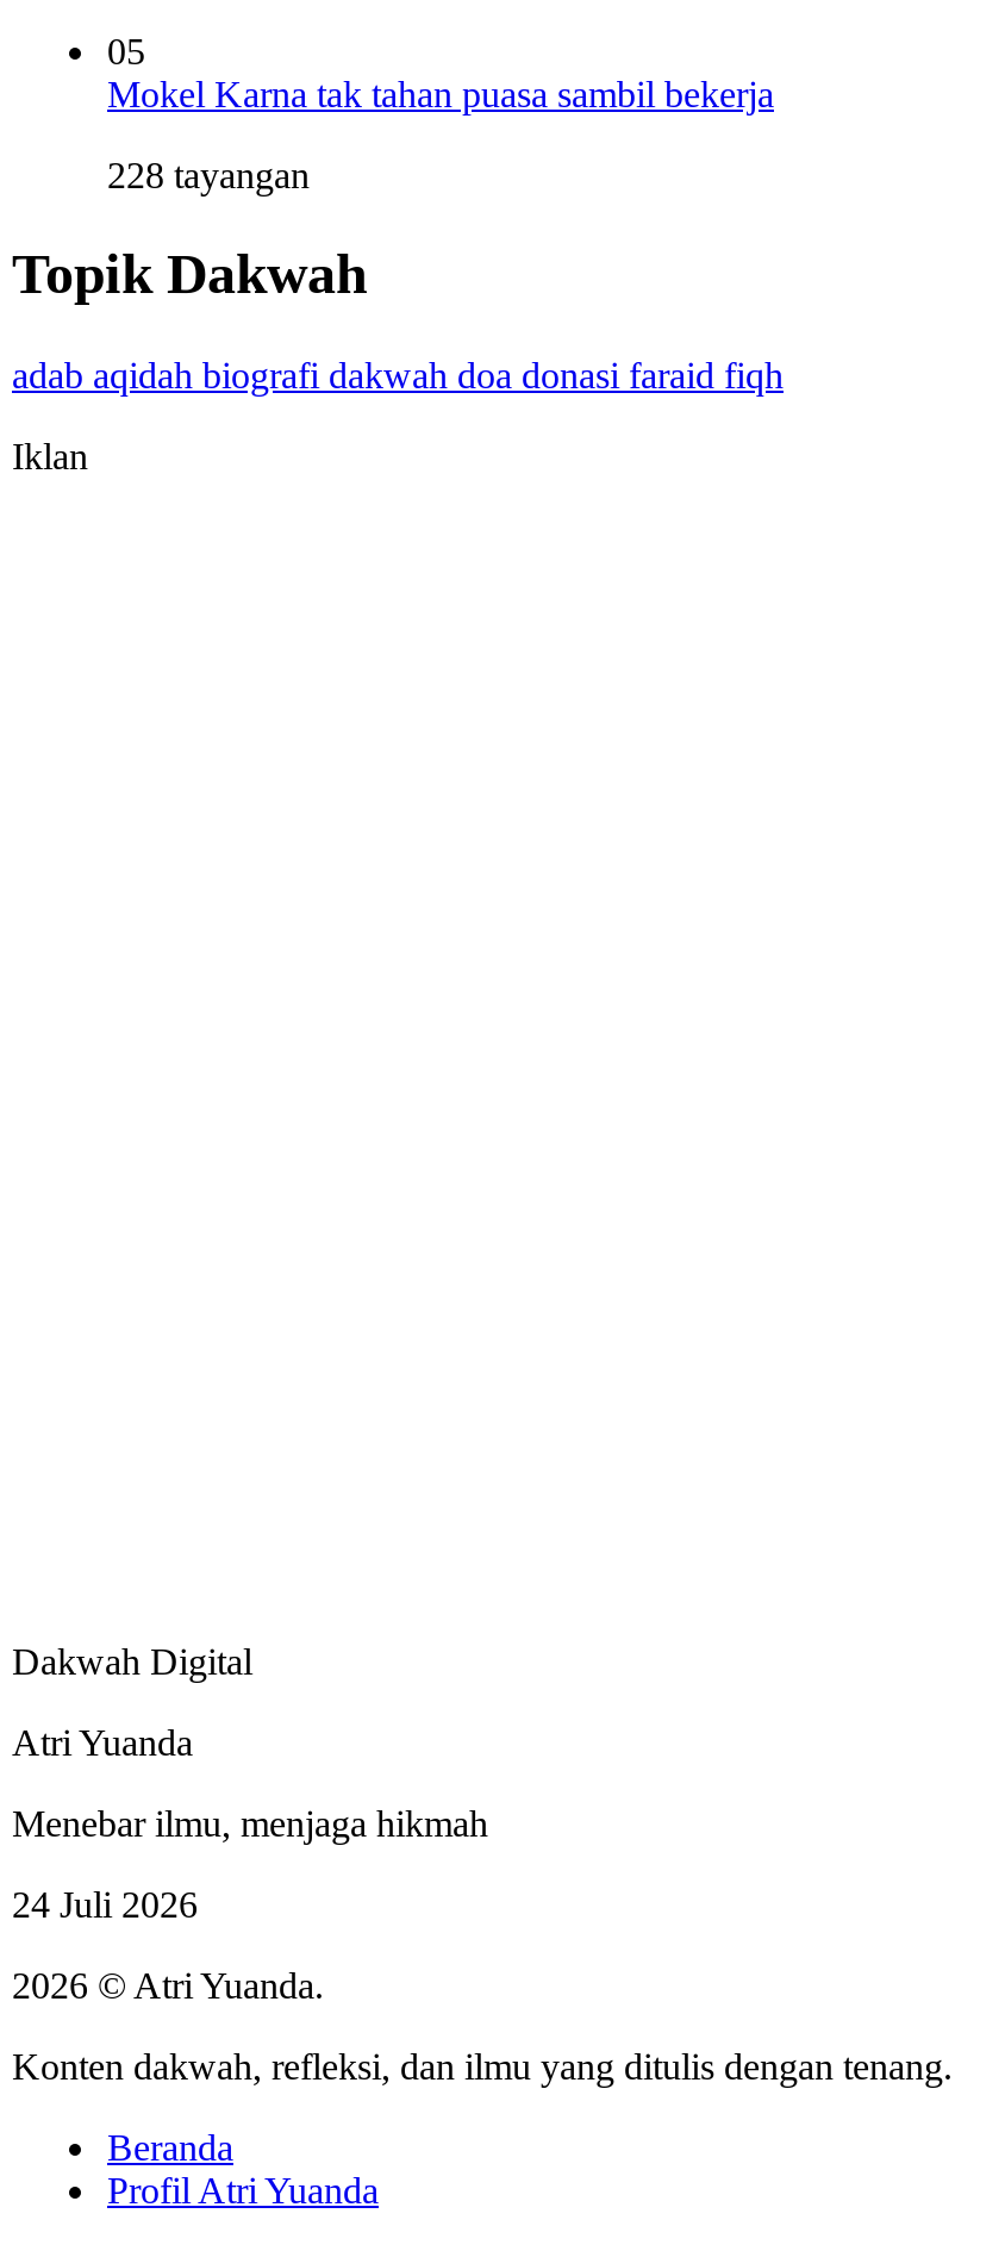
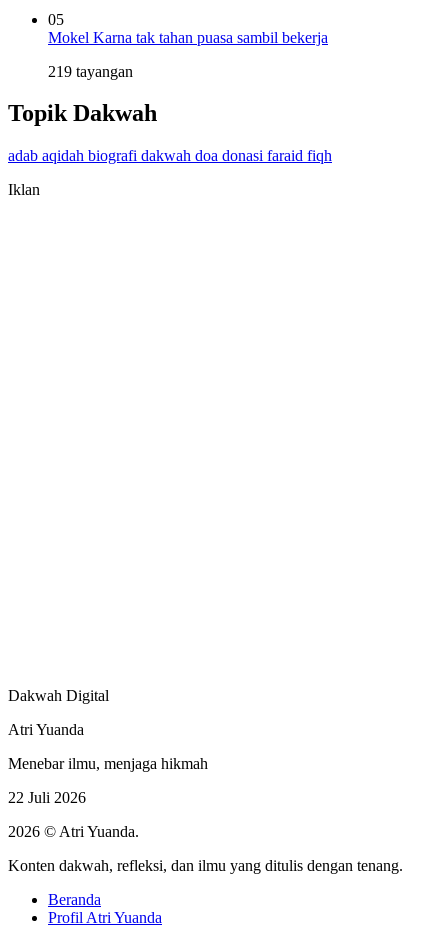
- 228 tayangan
+ 219 tayangan

- 24 Juli 2026
+ 22 Juli 2026
